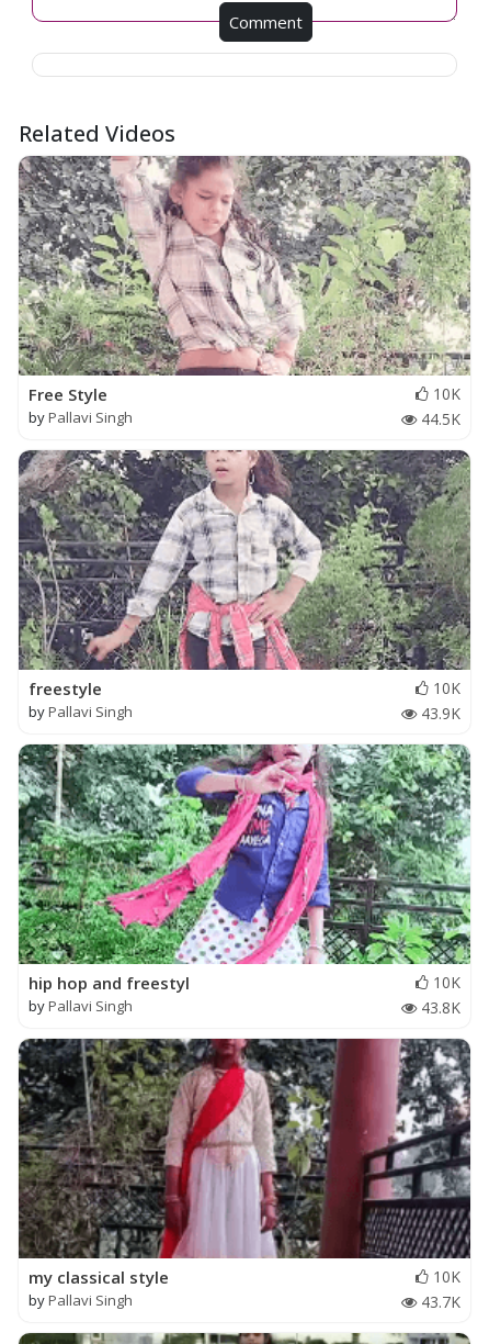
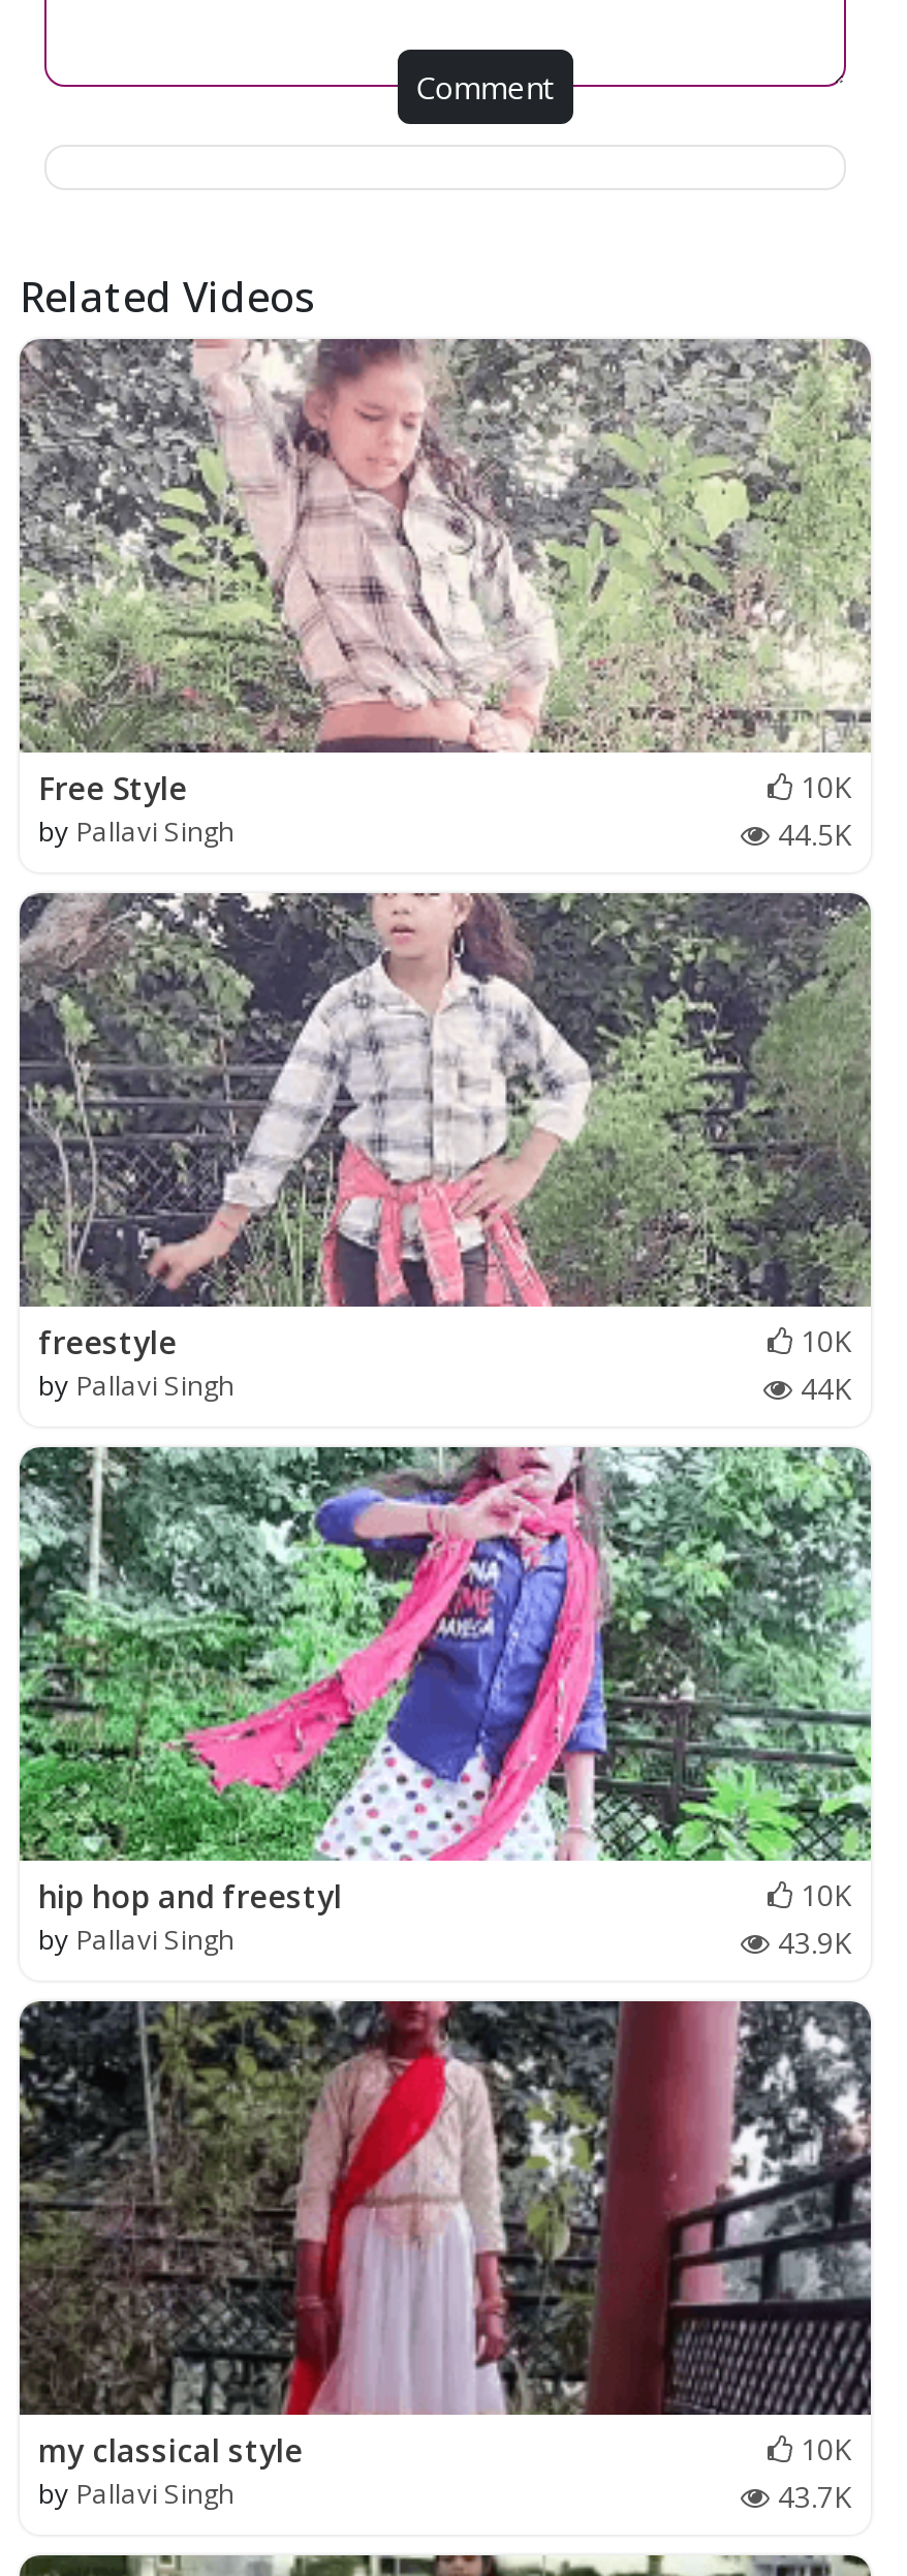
- 43.9K
+ 44K

- 43.8K
+ 43.9K
